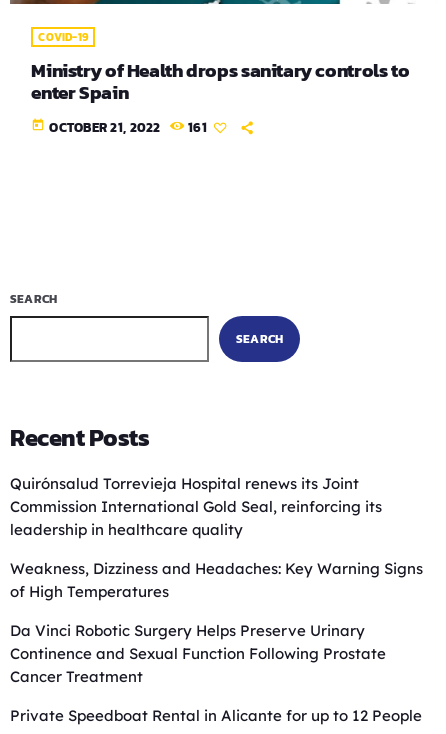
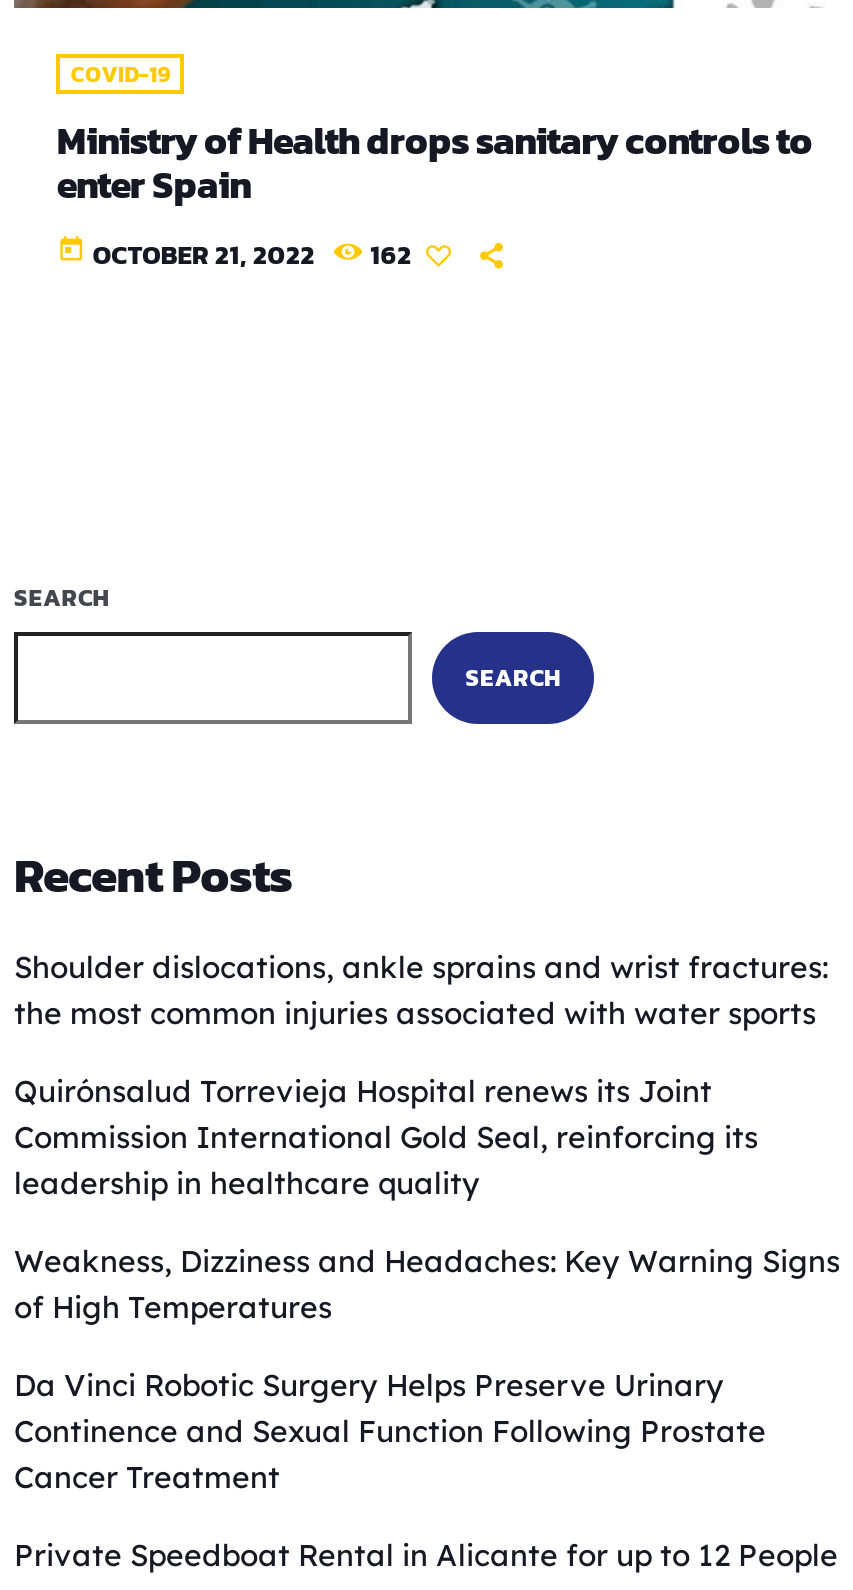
- 161
+ 162

+ Shoulder dislocations, ankle sprains and wrist fractures:
+ the most common injuries associated with water sports
